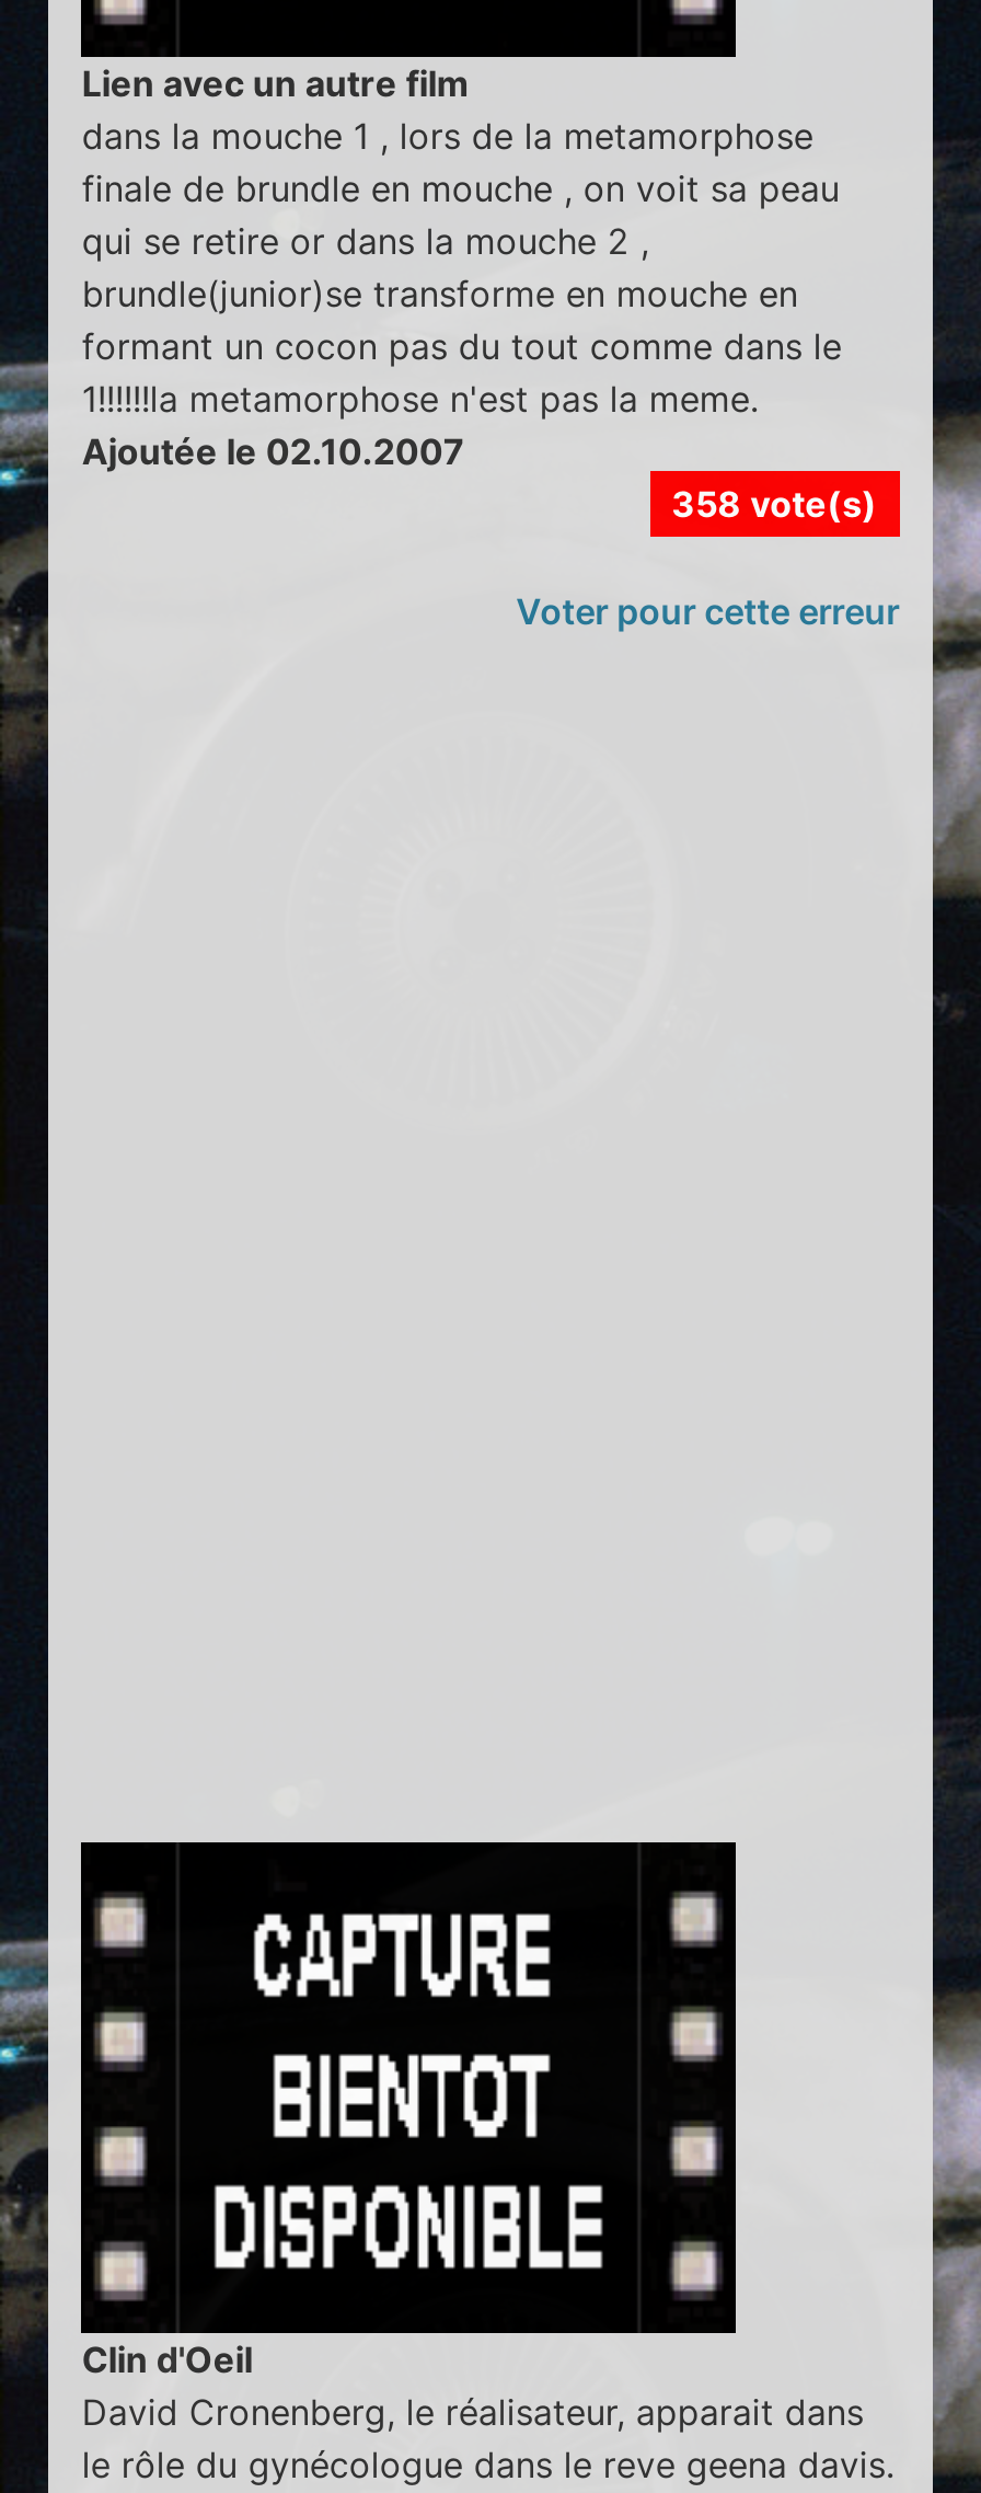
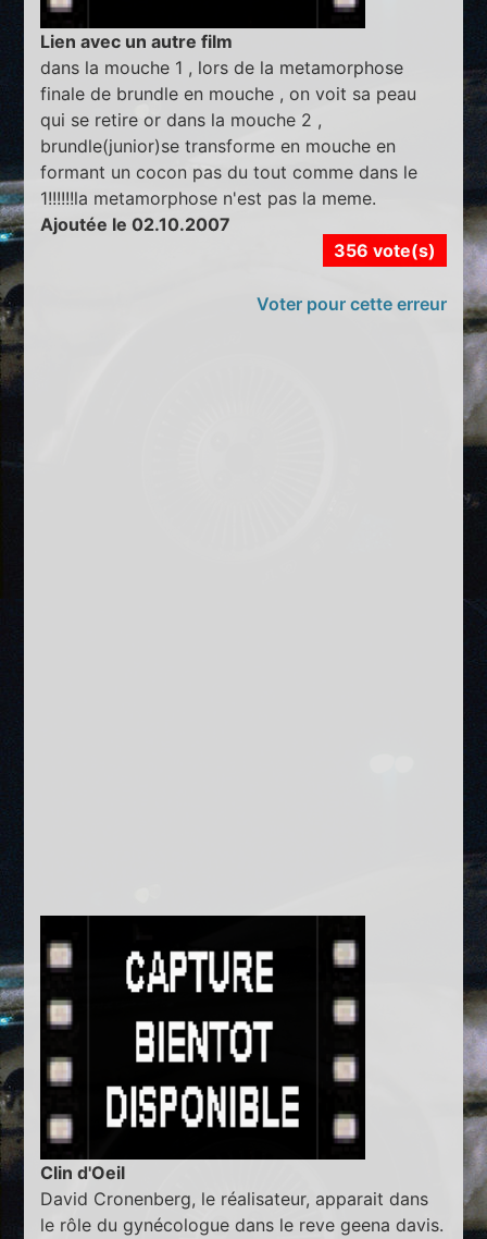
- 358 vote(s)
+ 356 vote(s)
